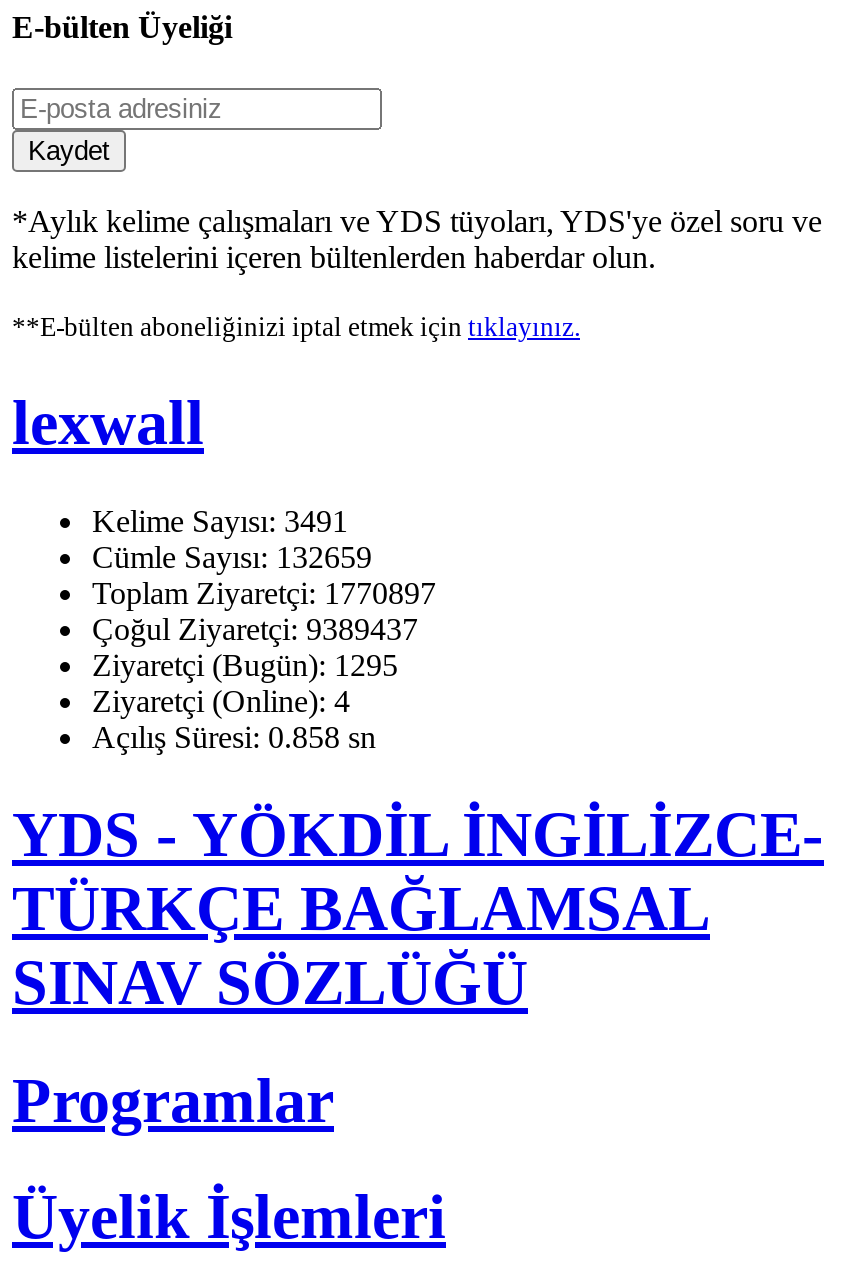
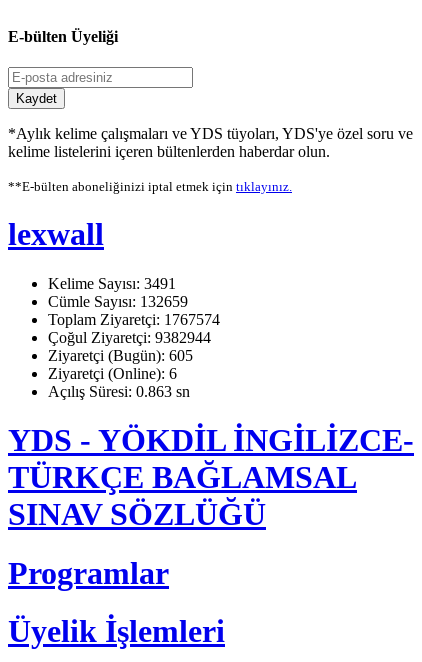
- Toplam Ziyaretçi: 1770897
+ Toplam Ziyaretçi: 1767574

- Çoğul Ziyaretçi: 9389437
+ Çoğul Ziyaretçi: 9382944

- Ziyaretçi (Bugün): 1295
+ Ziyaretçi (Bugün): 605

- Ziyaretçi (Online): 4
+ Ziyaretçi (Online): 6

- Açılış Süresi: 0.858 sn
+ Açılış Süresi: 0.863 sn
